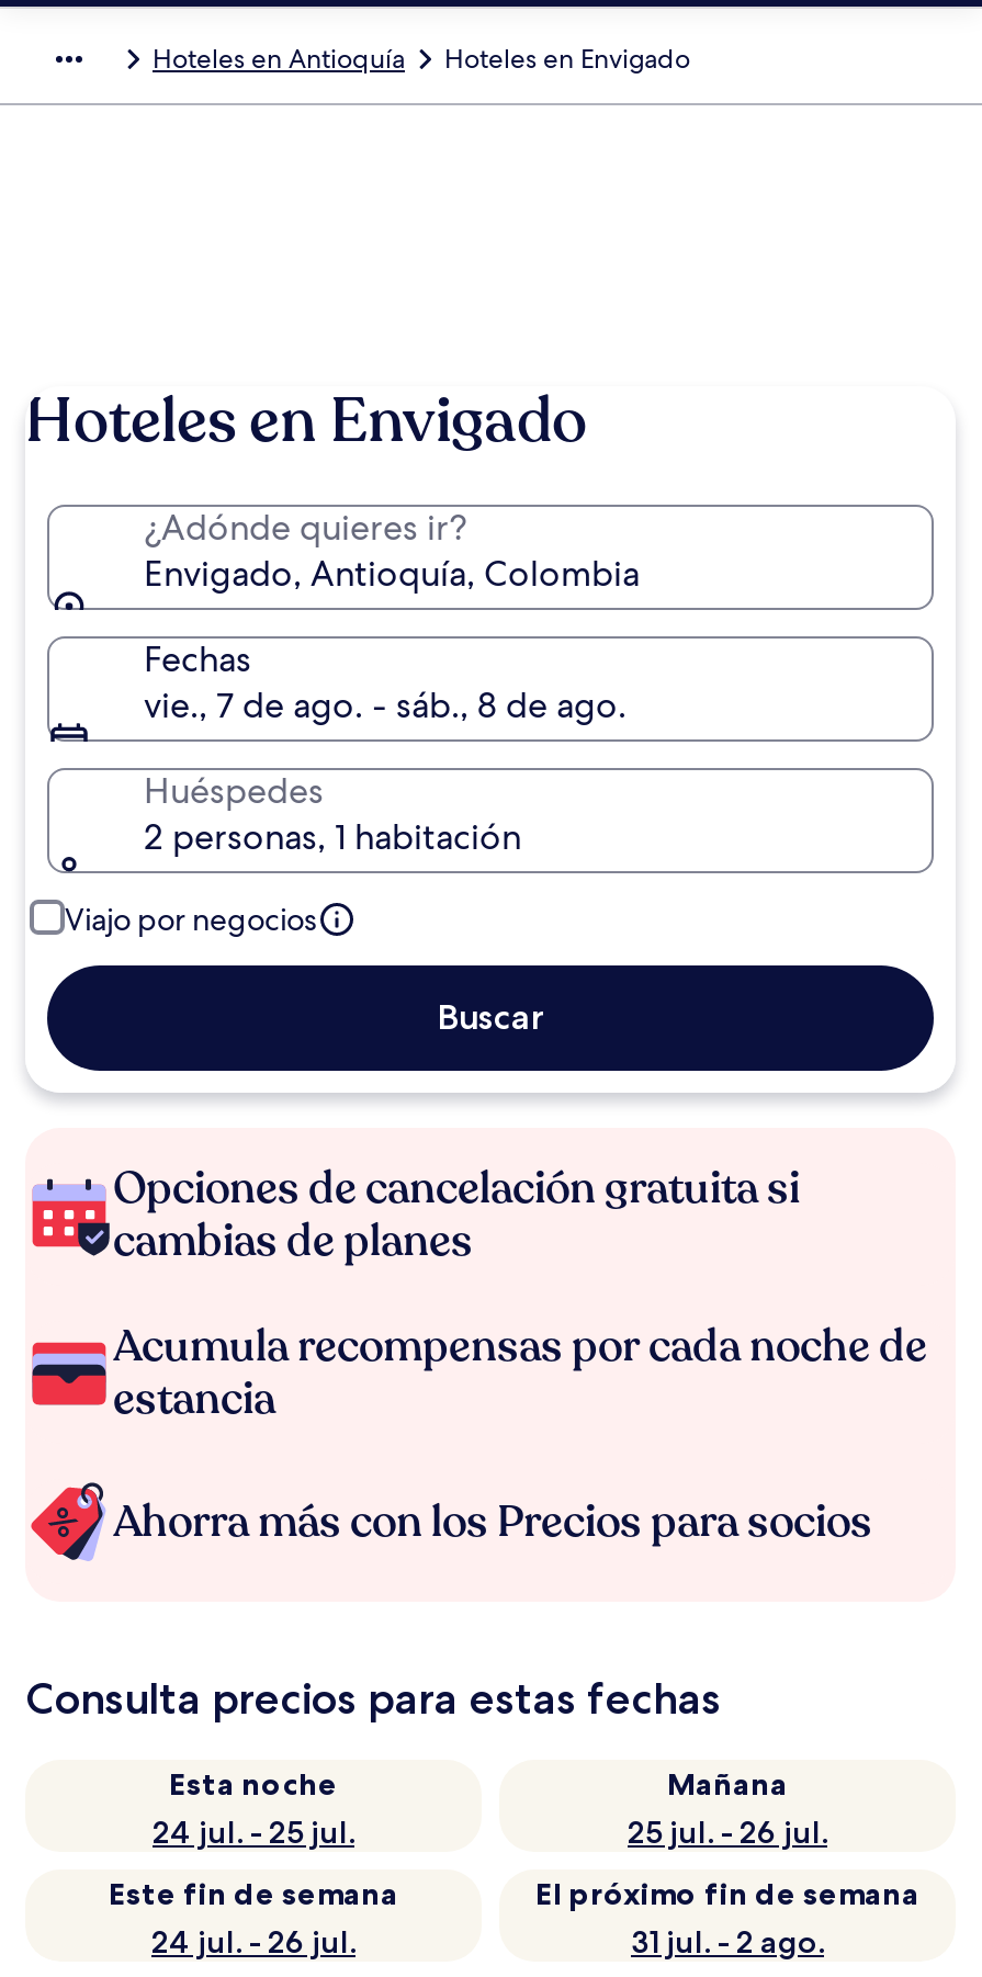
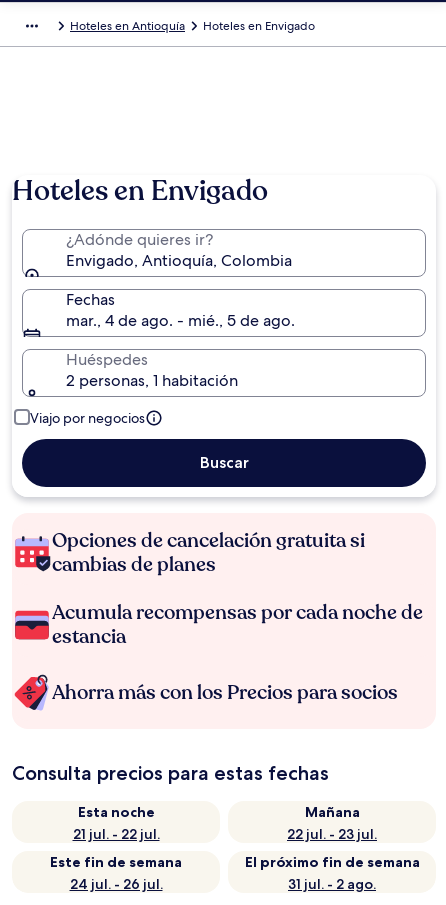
- vie., 7 de ago. - sáb., 8 de ago.
+ mar., 4 de ago. - mié., 5 de ago.

- 24 jul. - 25 jul.
+ 21 jul. - 22 jul.

- 25 jul. - 26 jul.
+ 22 jul. - 23 jul.
